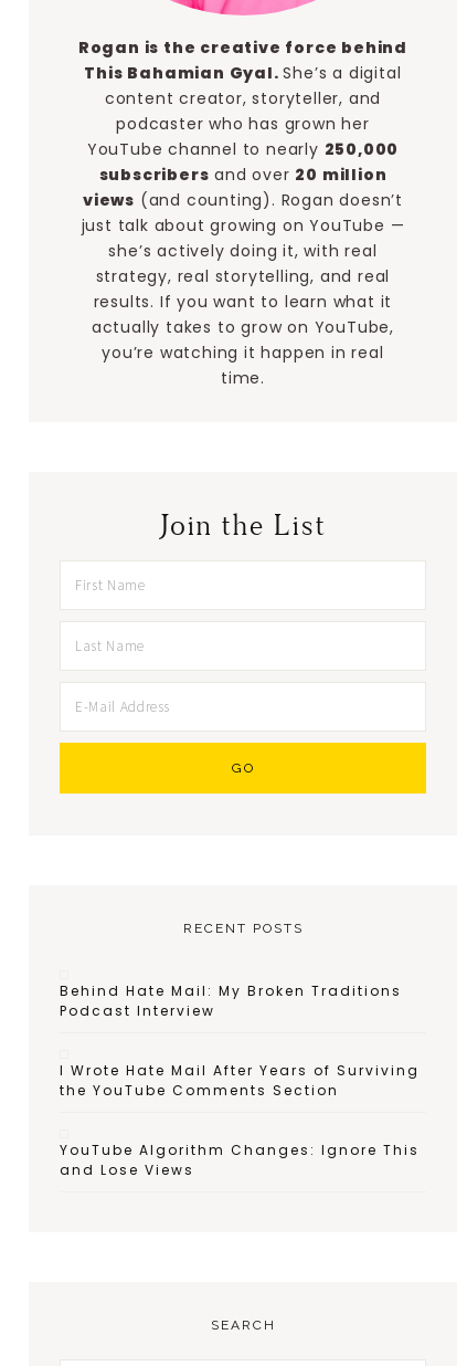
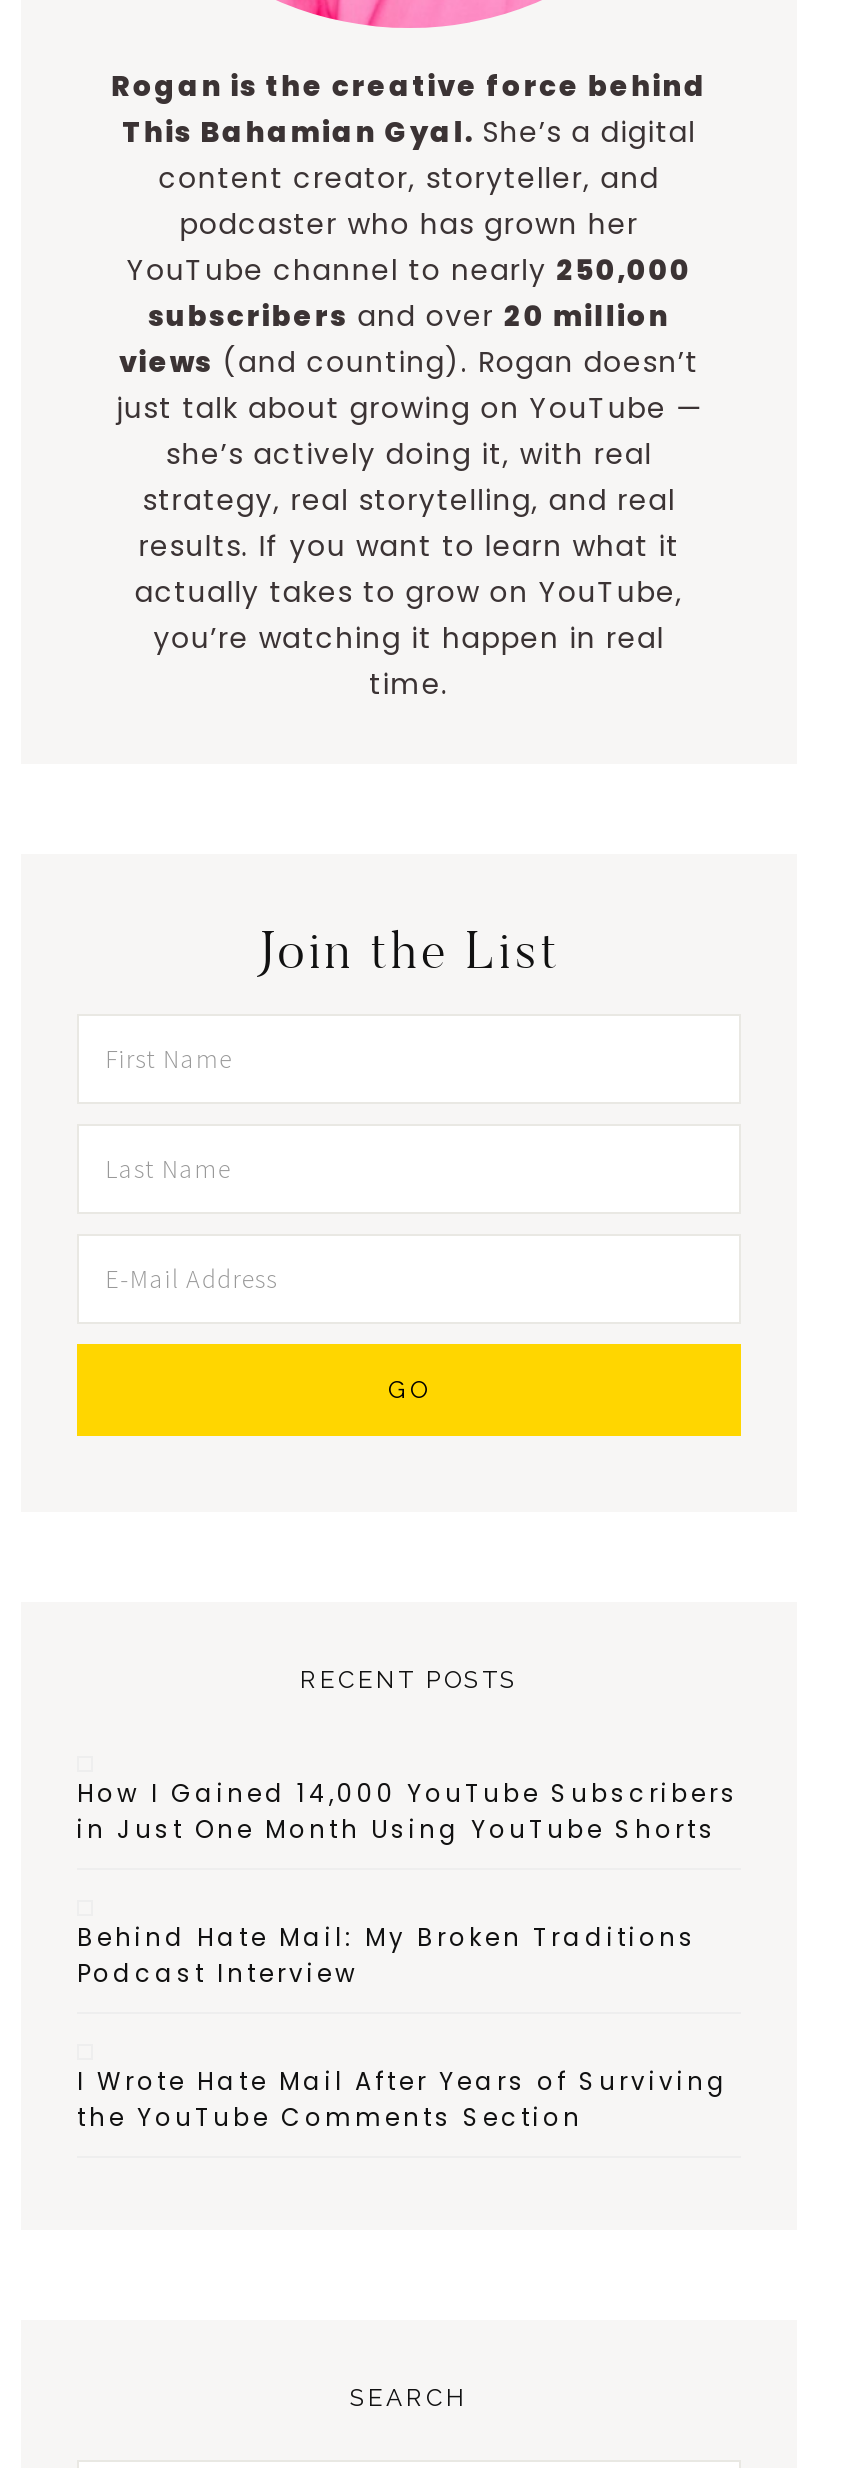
+ How I Gained 14,000 YouTube Subscribers
+ in Just One Month Using YouTube Shorts

moved down: Behind Hate Mail: My Broken Traditions | Podcast Interview | I Wrote Hate Mail After Years of Surviving | the YouTube Comments Section

- YouTube Algorithm Changes: Ignore This
- and Lose Views
